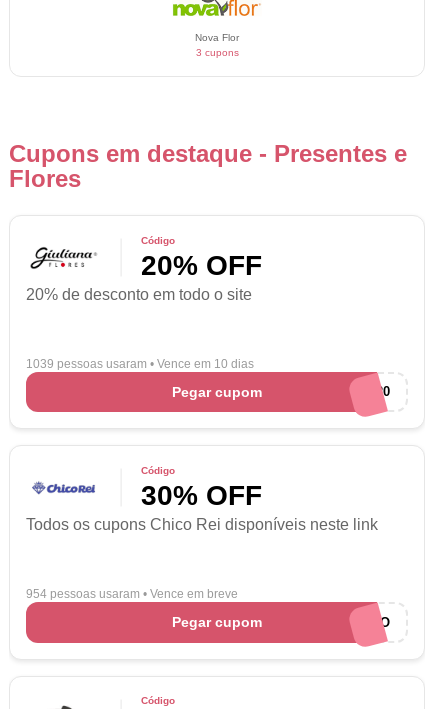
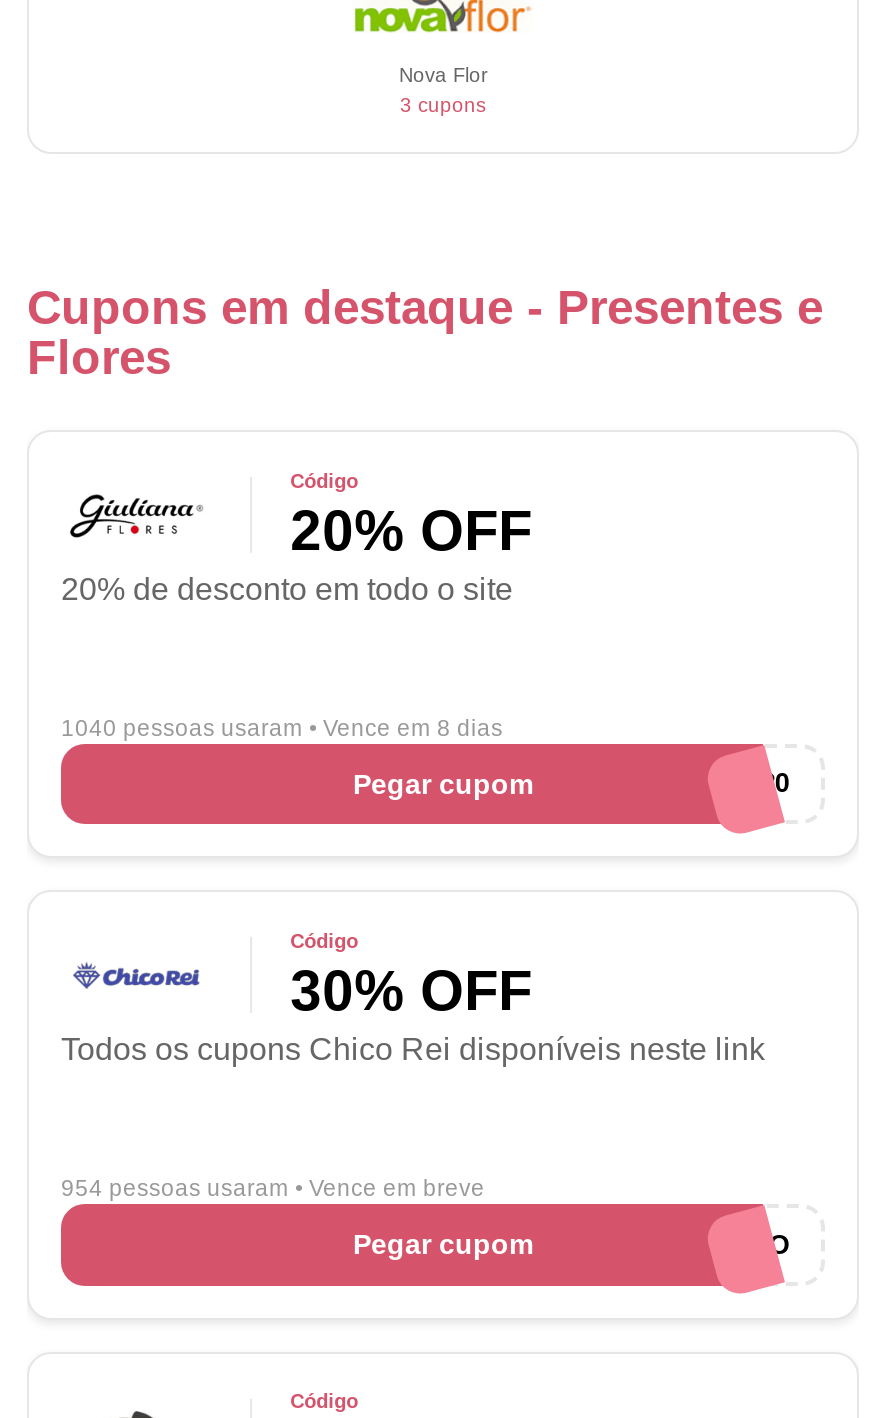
- 1039 pessoas usaram • Vence em 10 dias
+ 1040 pessoas usaram • Vence em 8 dias
